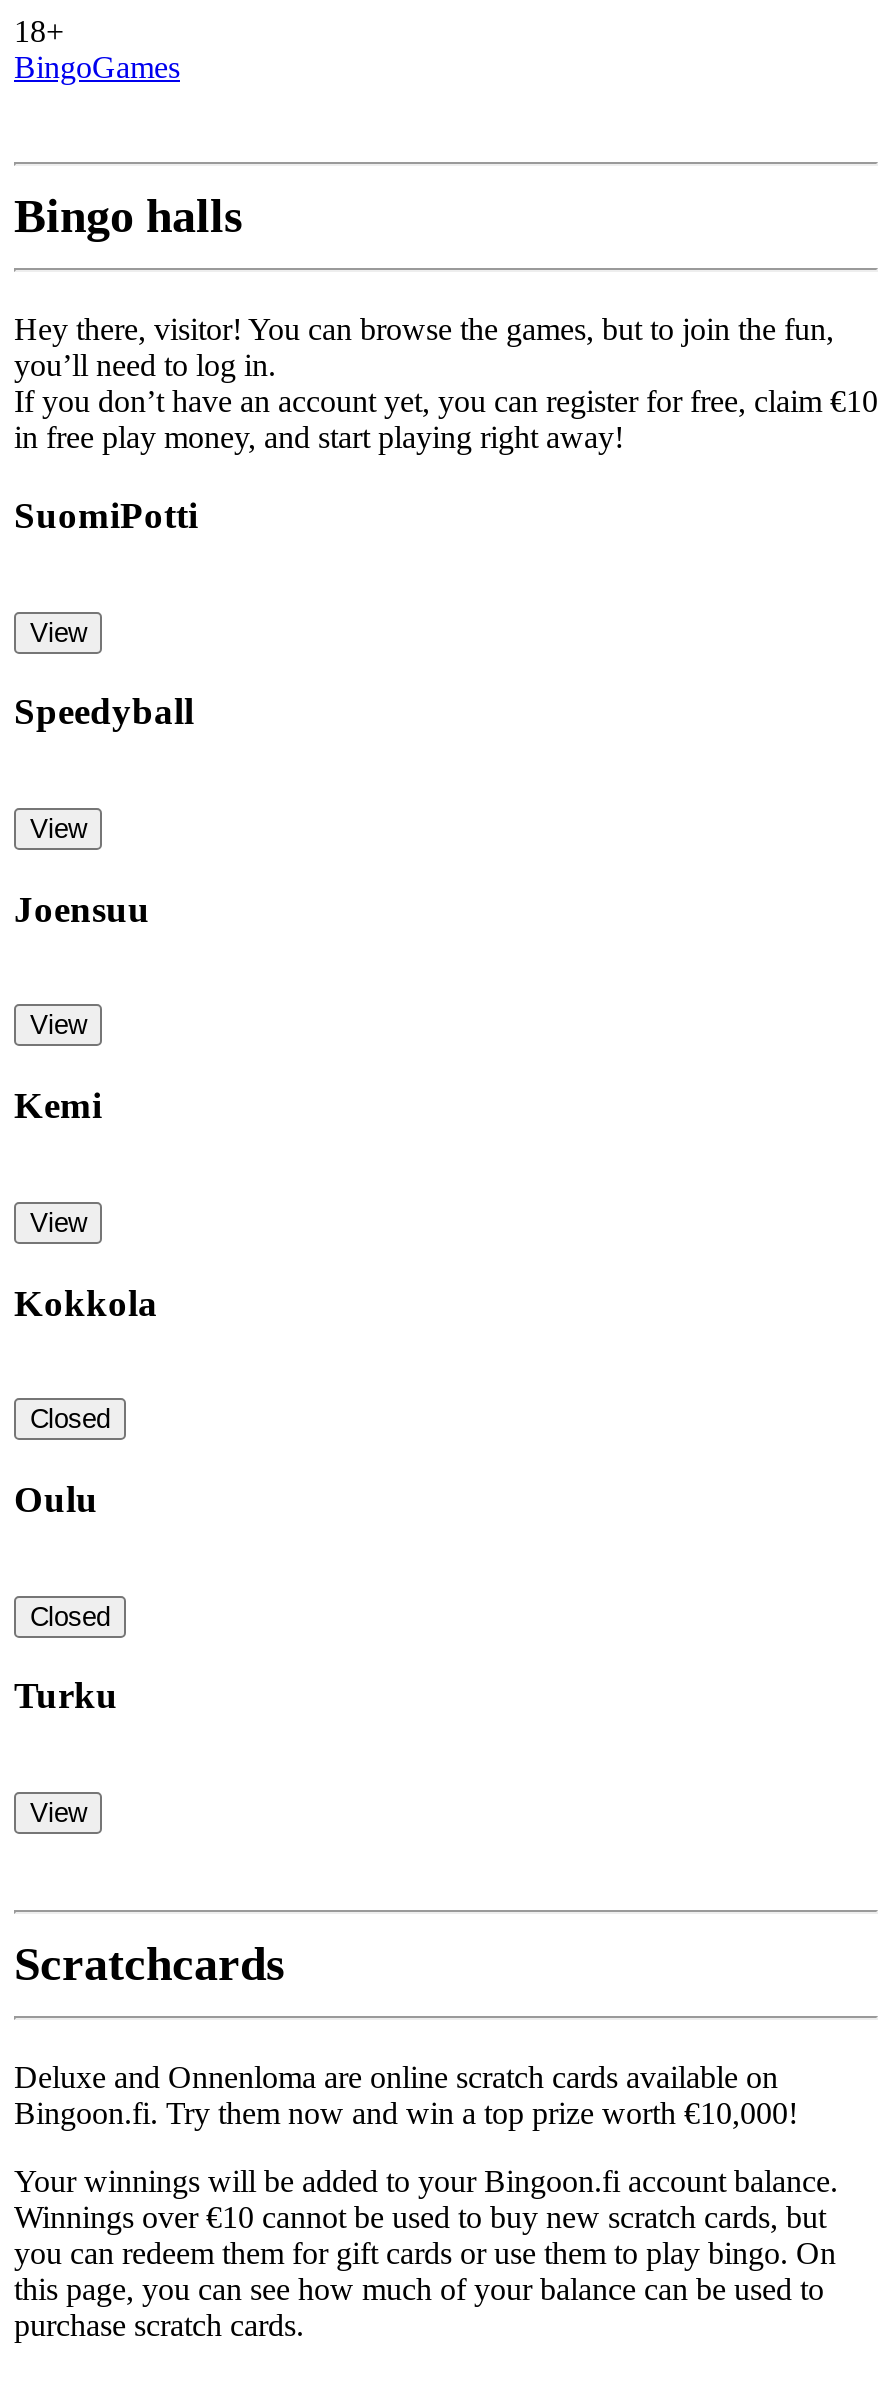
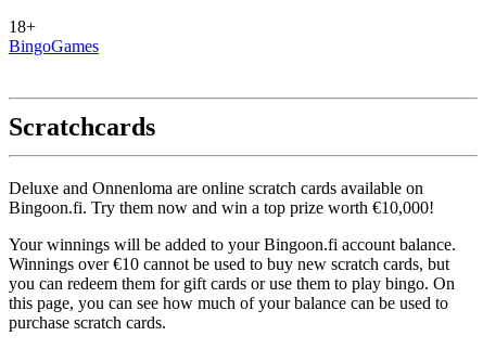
- Bingo halls
- Hey there, visitor! You can browse the games, but to join the fun,
- you’ll need to log in.
- If you don’t have an account yet, you can register for free, claim €10
- in free play money, and start playing right away!
- SuomiPotti
- View
- Speedyball
- View
- Joensuu
- View
- Kemi
- View
- Kokkola
- Closed
- Oulu
- Closed
- Turku
- View
